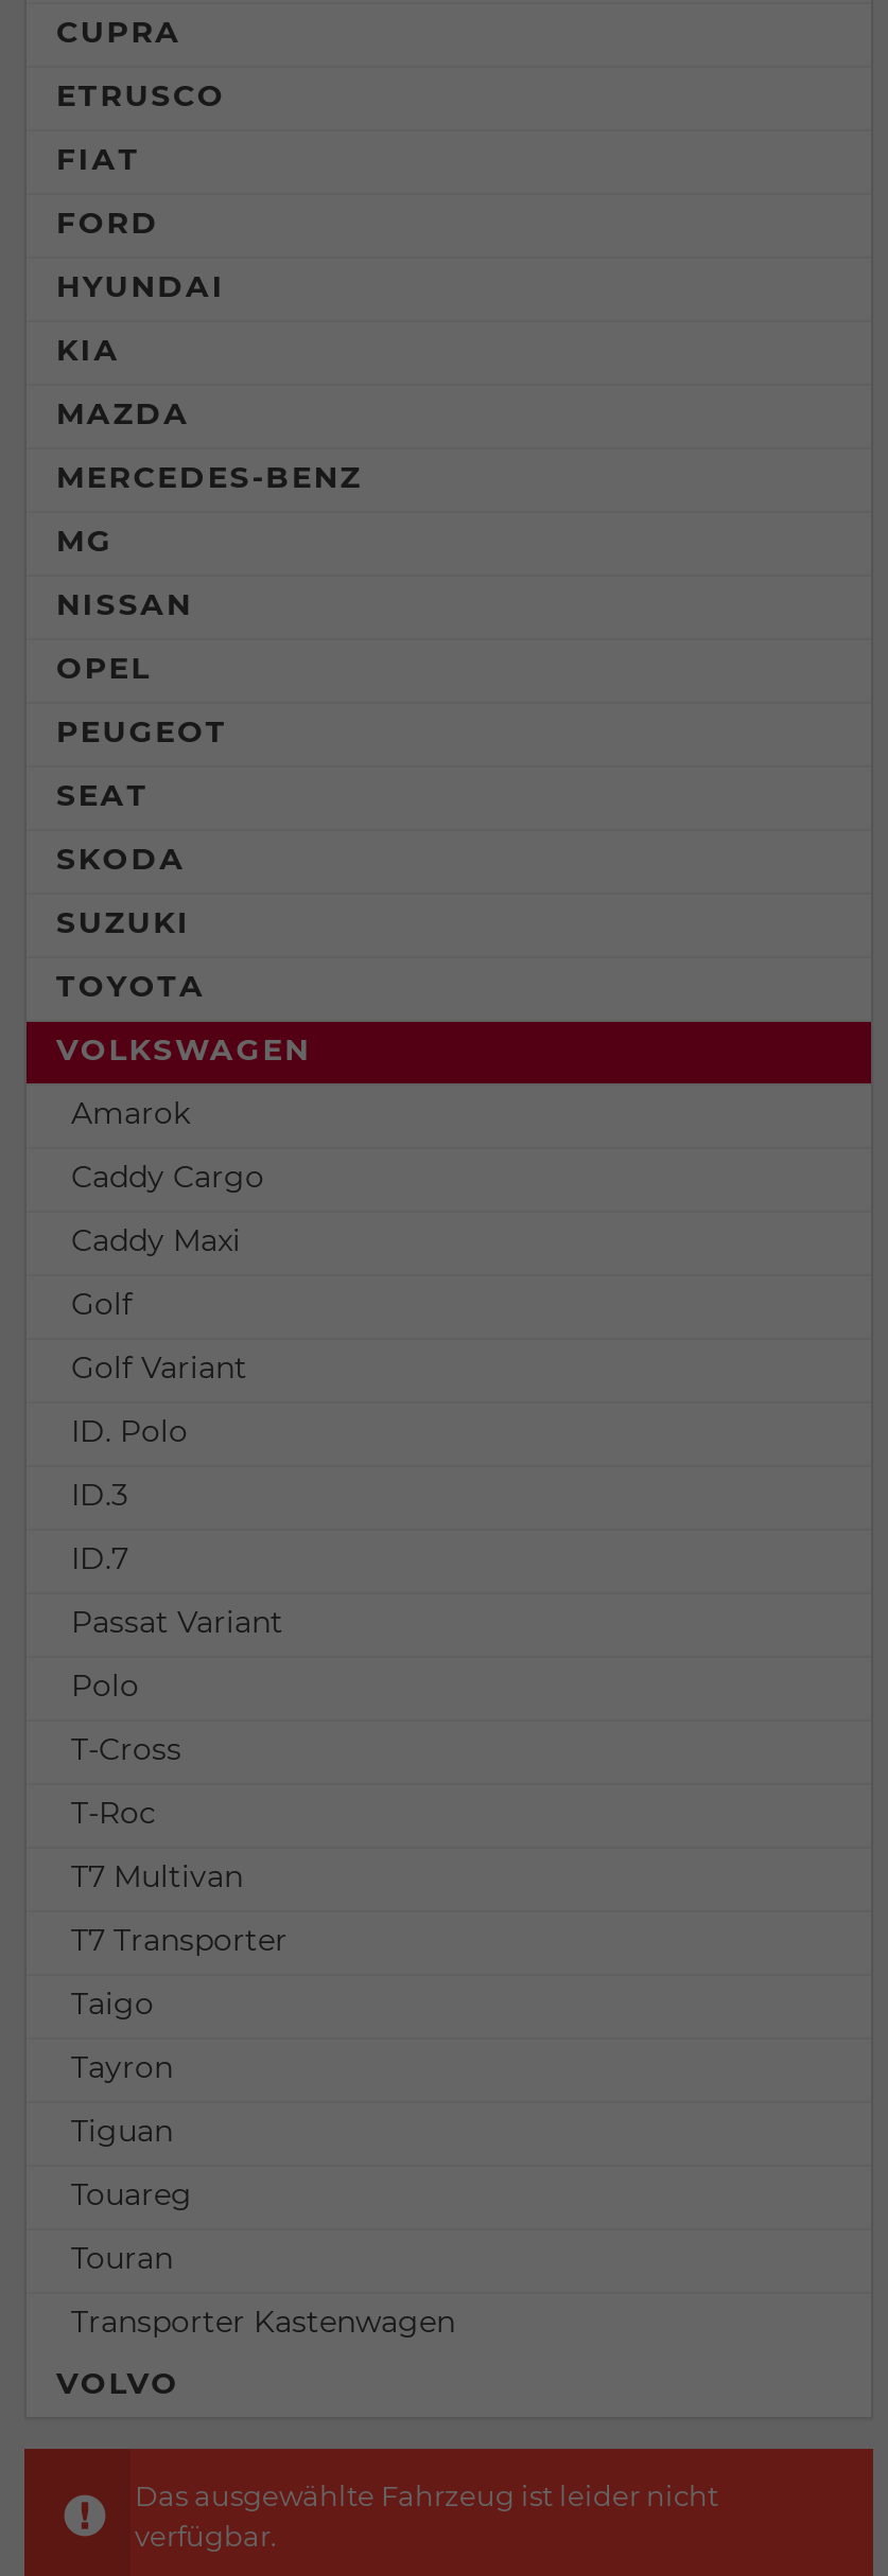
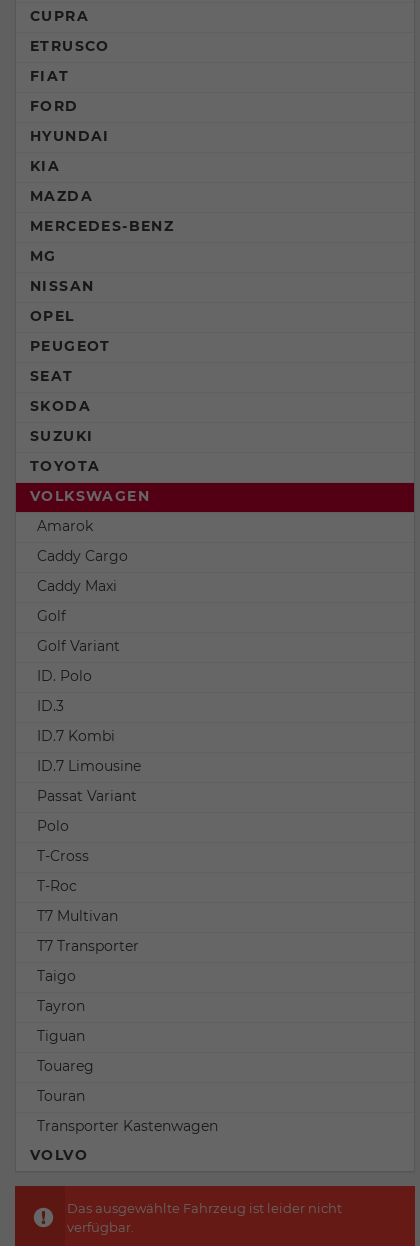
- ID.7
+ ID.7 Kombi
+ ID.7 Limousine
